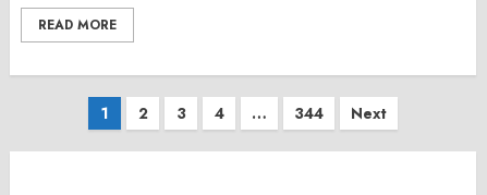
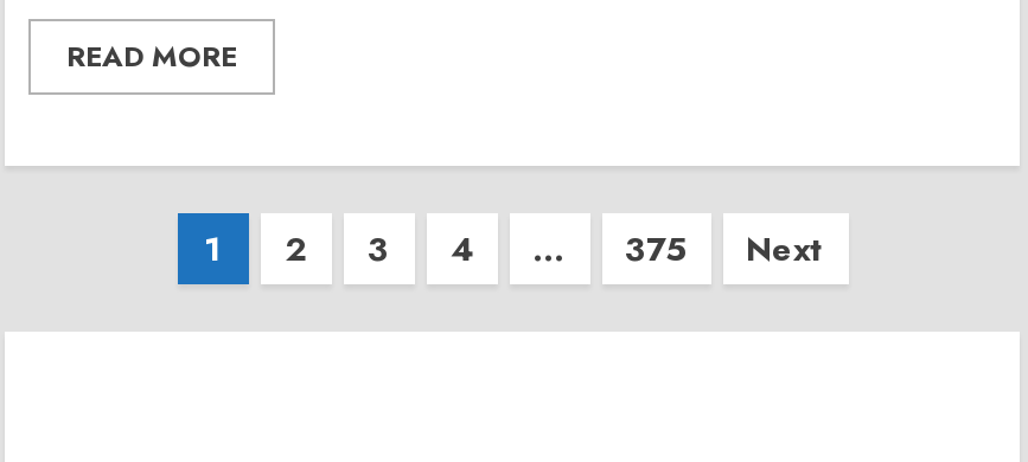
- 344
+ 375
